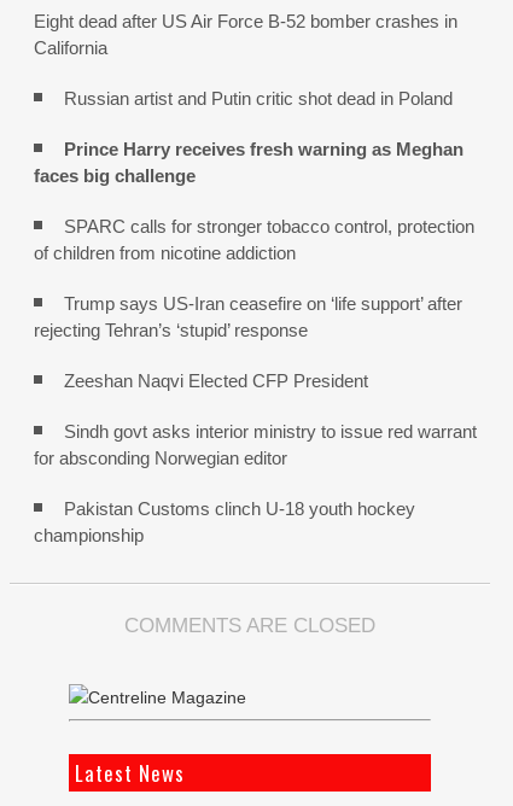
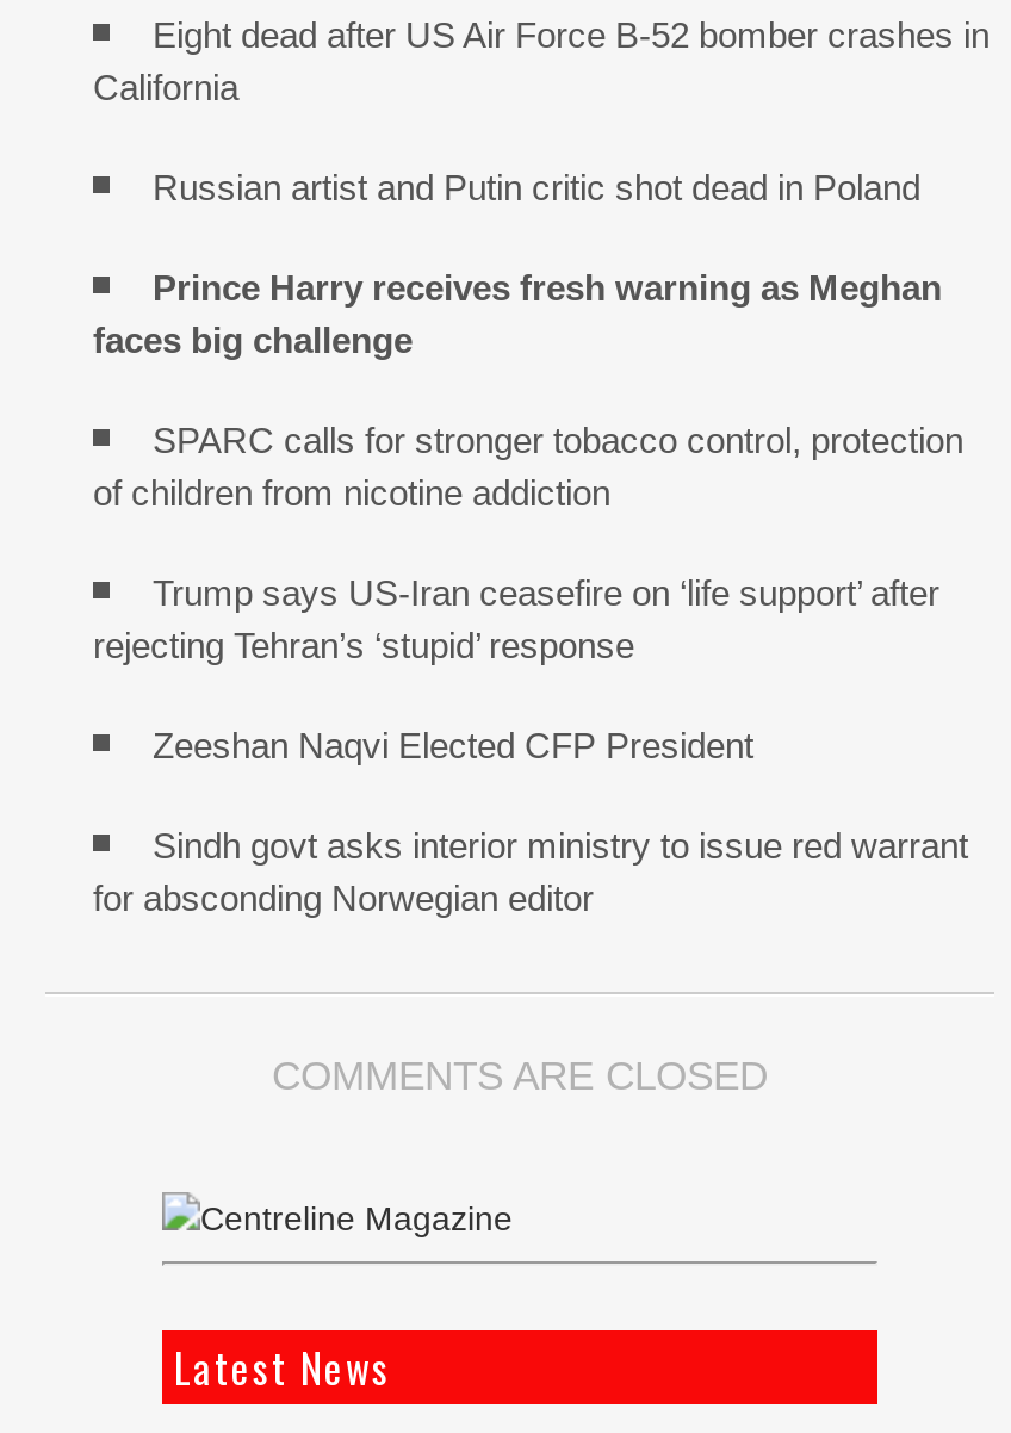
- Pakistan Customs clinch U-18 youth hockey
- championship
